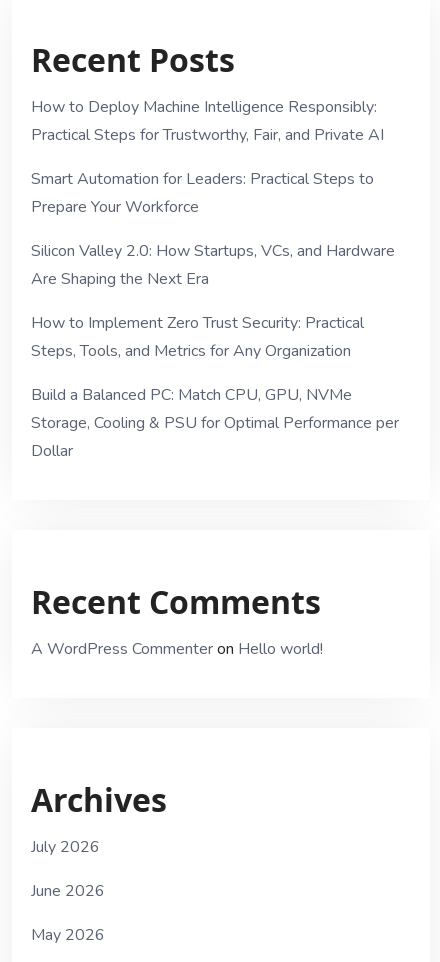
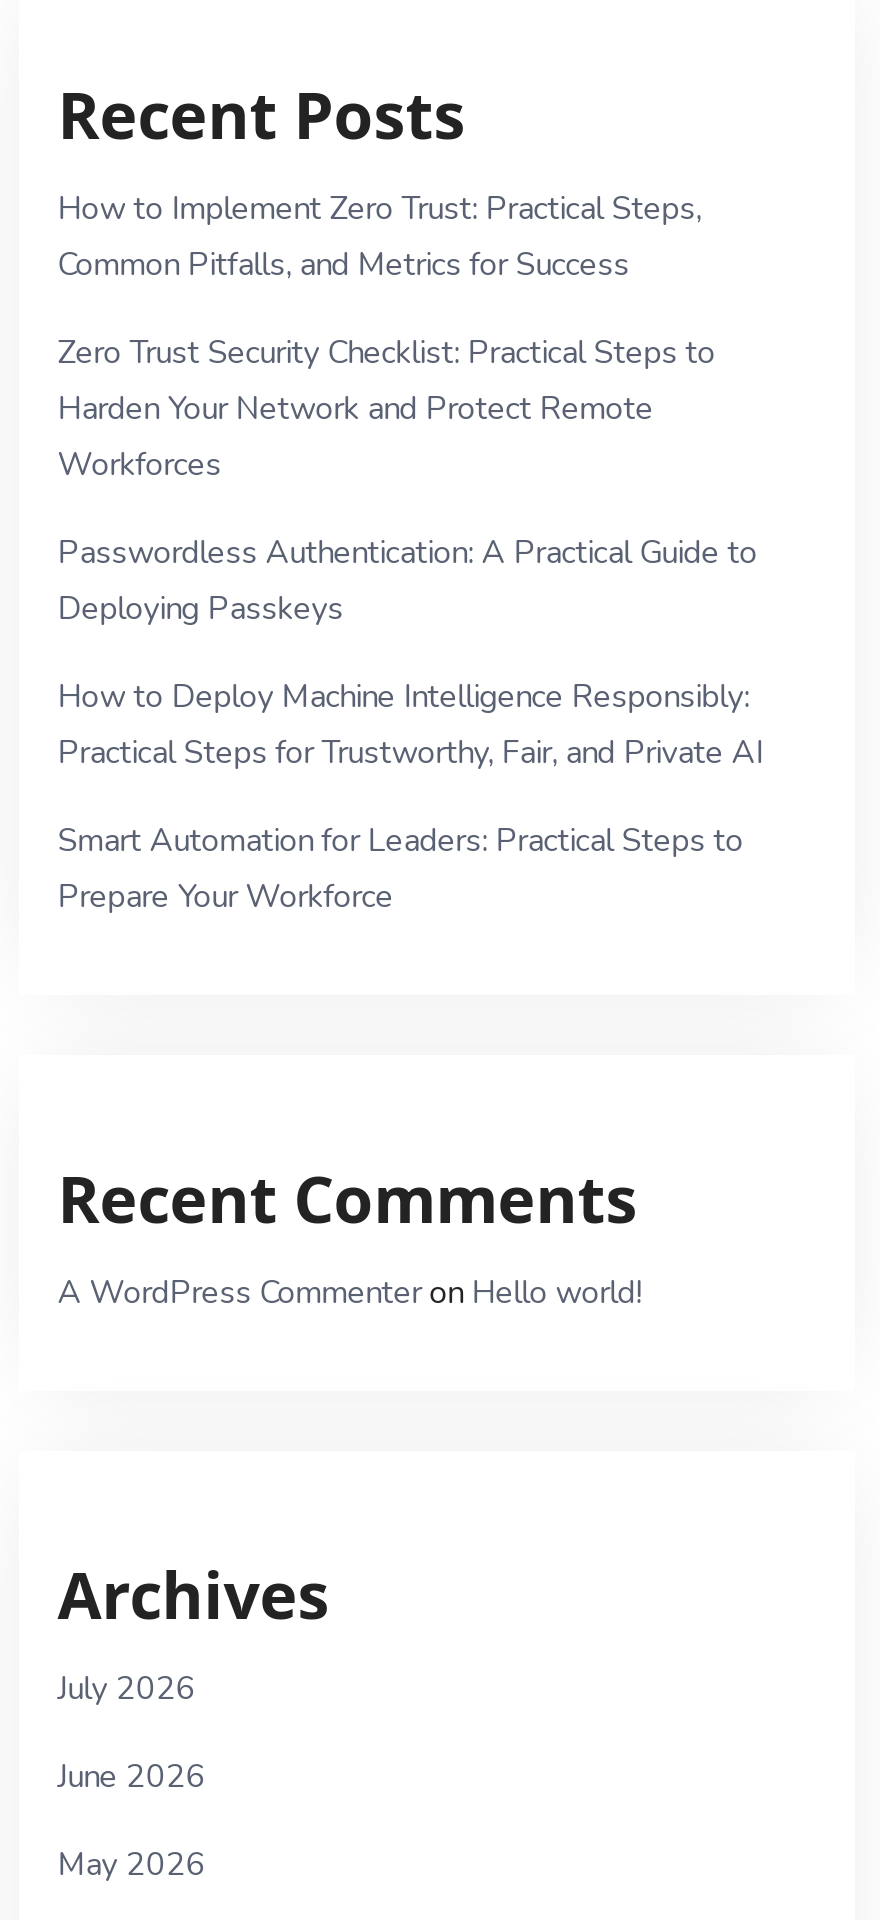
+ How to Implement Zero Trust: Practical Steps,
+ Common Pitfalls, and Metrics for Success
+ Zero Trust Security Checklist: Practical Steps to
+ Harden Your Network and Protect Remote
+ Workforces
+ Passwordless Authentication: A Practical Guide to
+ Deploying Passkeys

moved down: How to Deploy Machine Intelligence Responsibly: | Practical Steps for Trustworthy, Fair, and Private AI | Smart Automation for Leaders: Practical Steps to | Prepare Your Workforce

- Silicon Valley 2.0: How Startups, VCs, and Hardware
- Are Shaping the Next Era
- How to Implement Zero Trust Security: Practical
- Steps, Tools, and Metrics for Any Organization
- Build a Balanced PC: Match CPU, GPU, NVMe
- Storage, Cooling & PSU for Optimal Performance per
- Dollar
